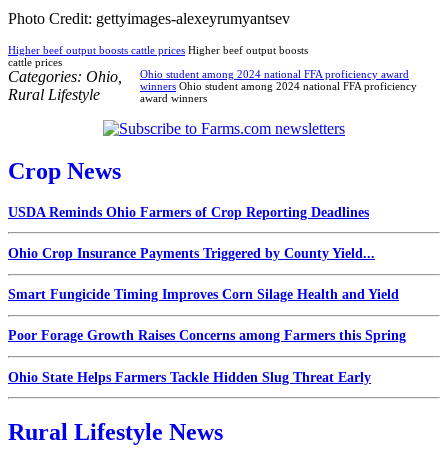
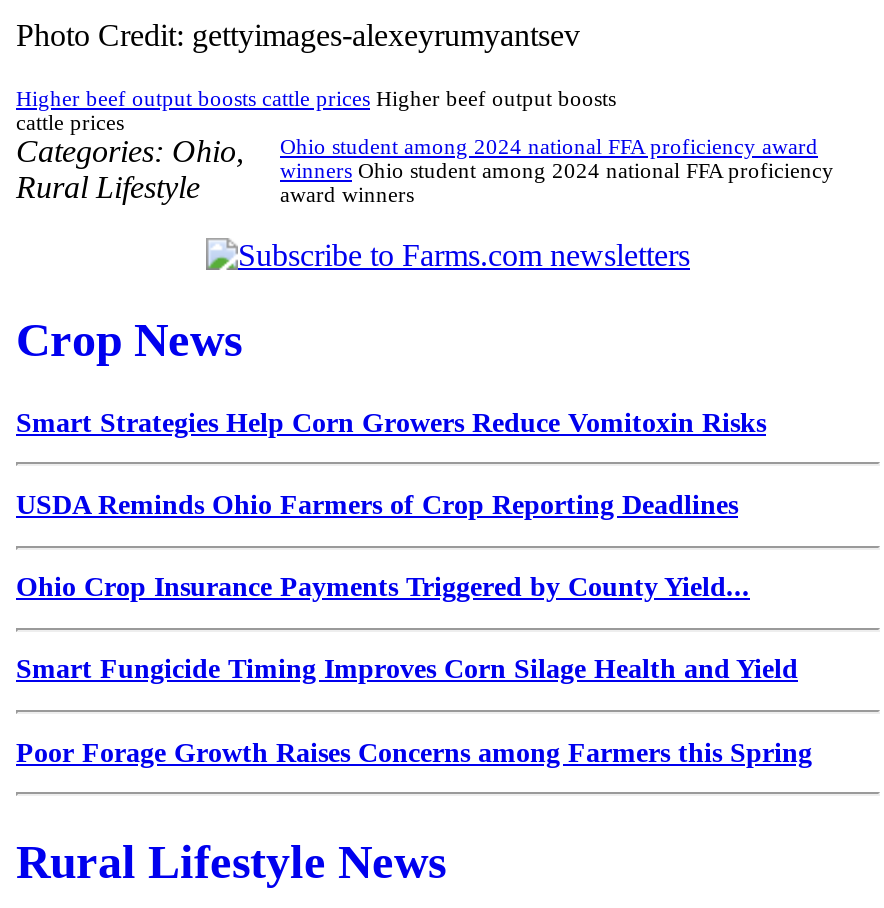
+ Smart Strategies Help Corn Growers Reduce Vomitoxin Risks

moved down: USDA Reminds Ohio Farmers of Crop Reporting Deadlines | Ohio Crop Insurance Payments Triggered by County Yield... | Smart Fungicide Timing Improves Corn Silage Health and Yield | Poor Forage Growth Raises Concerns among Farmers this Spring

- Ohio State Helps Farmers Tackle Hidden Slug Threat Early
